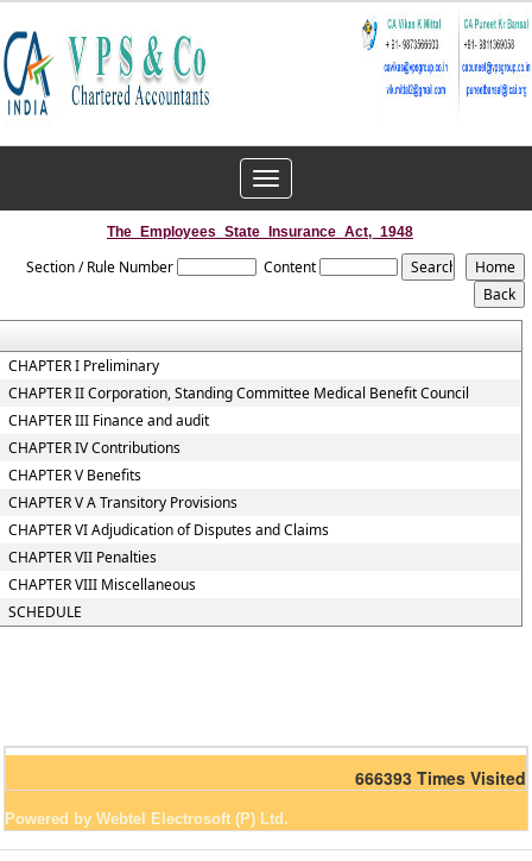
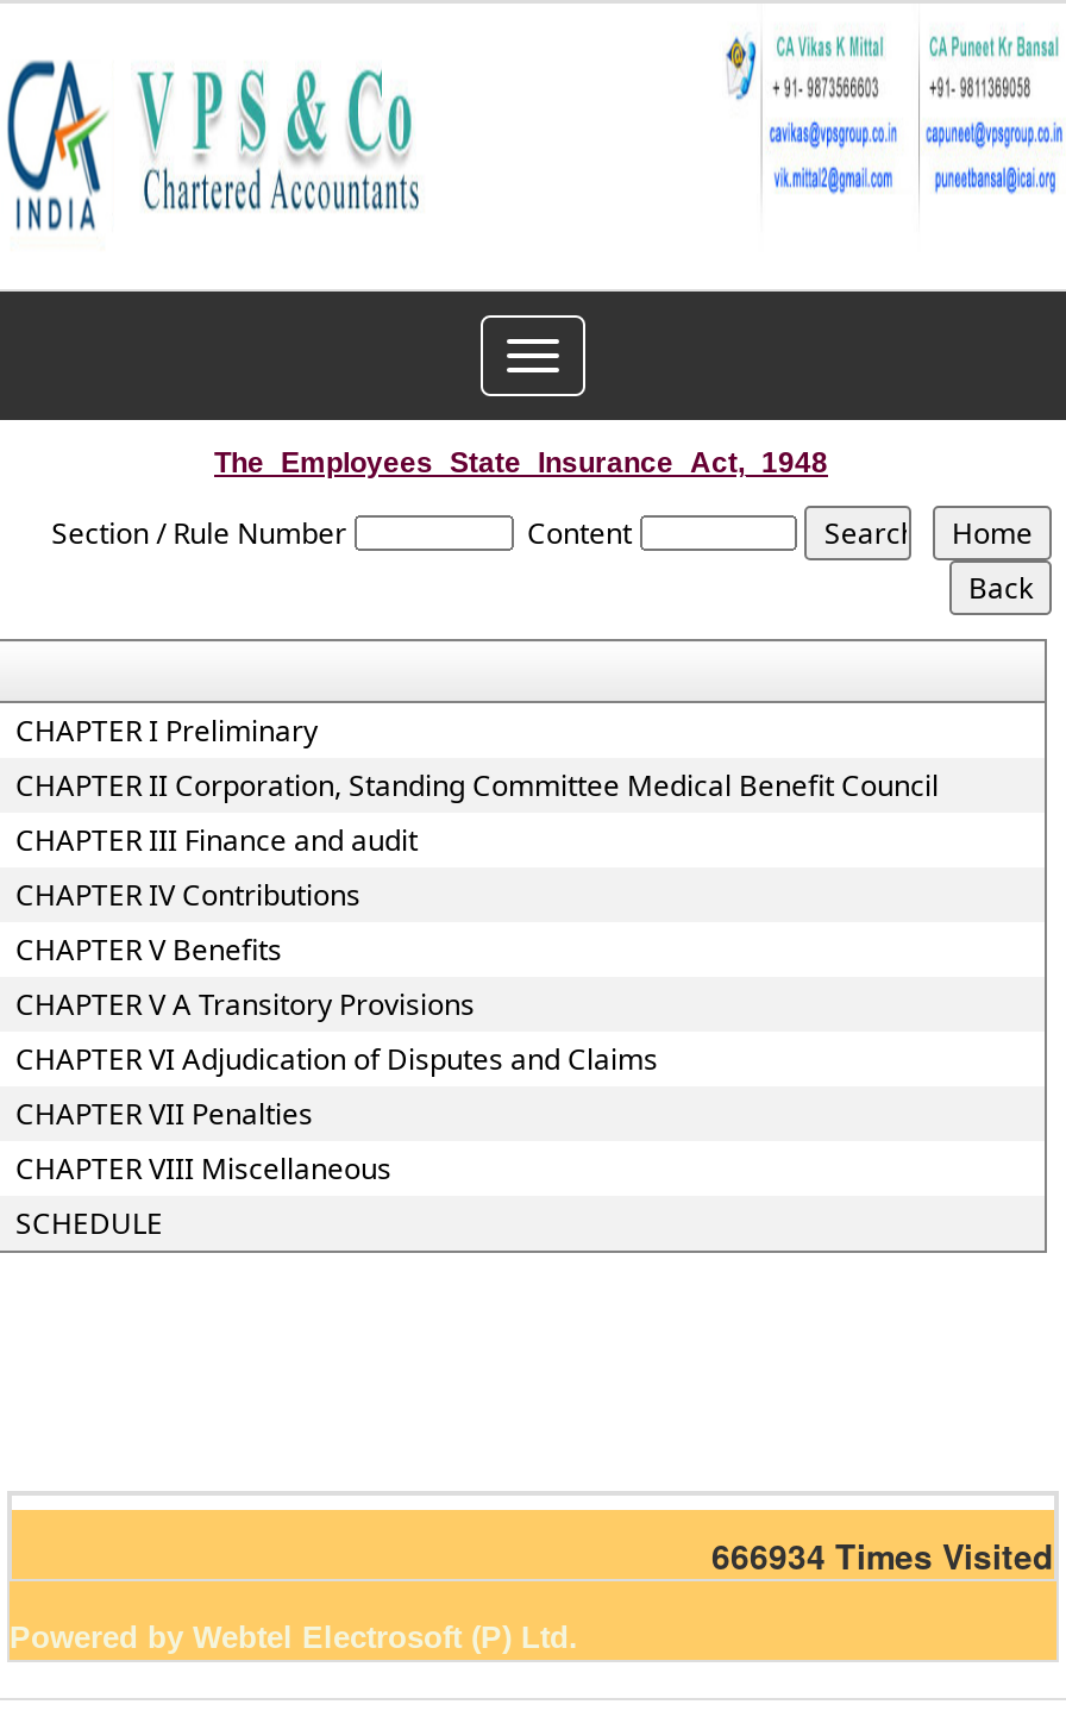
- 666393 Times Visited
+ 666934 Times Visited
